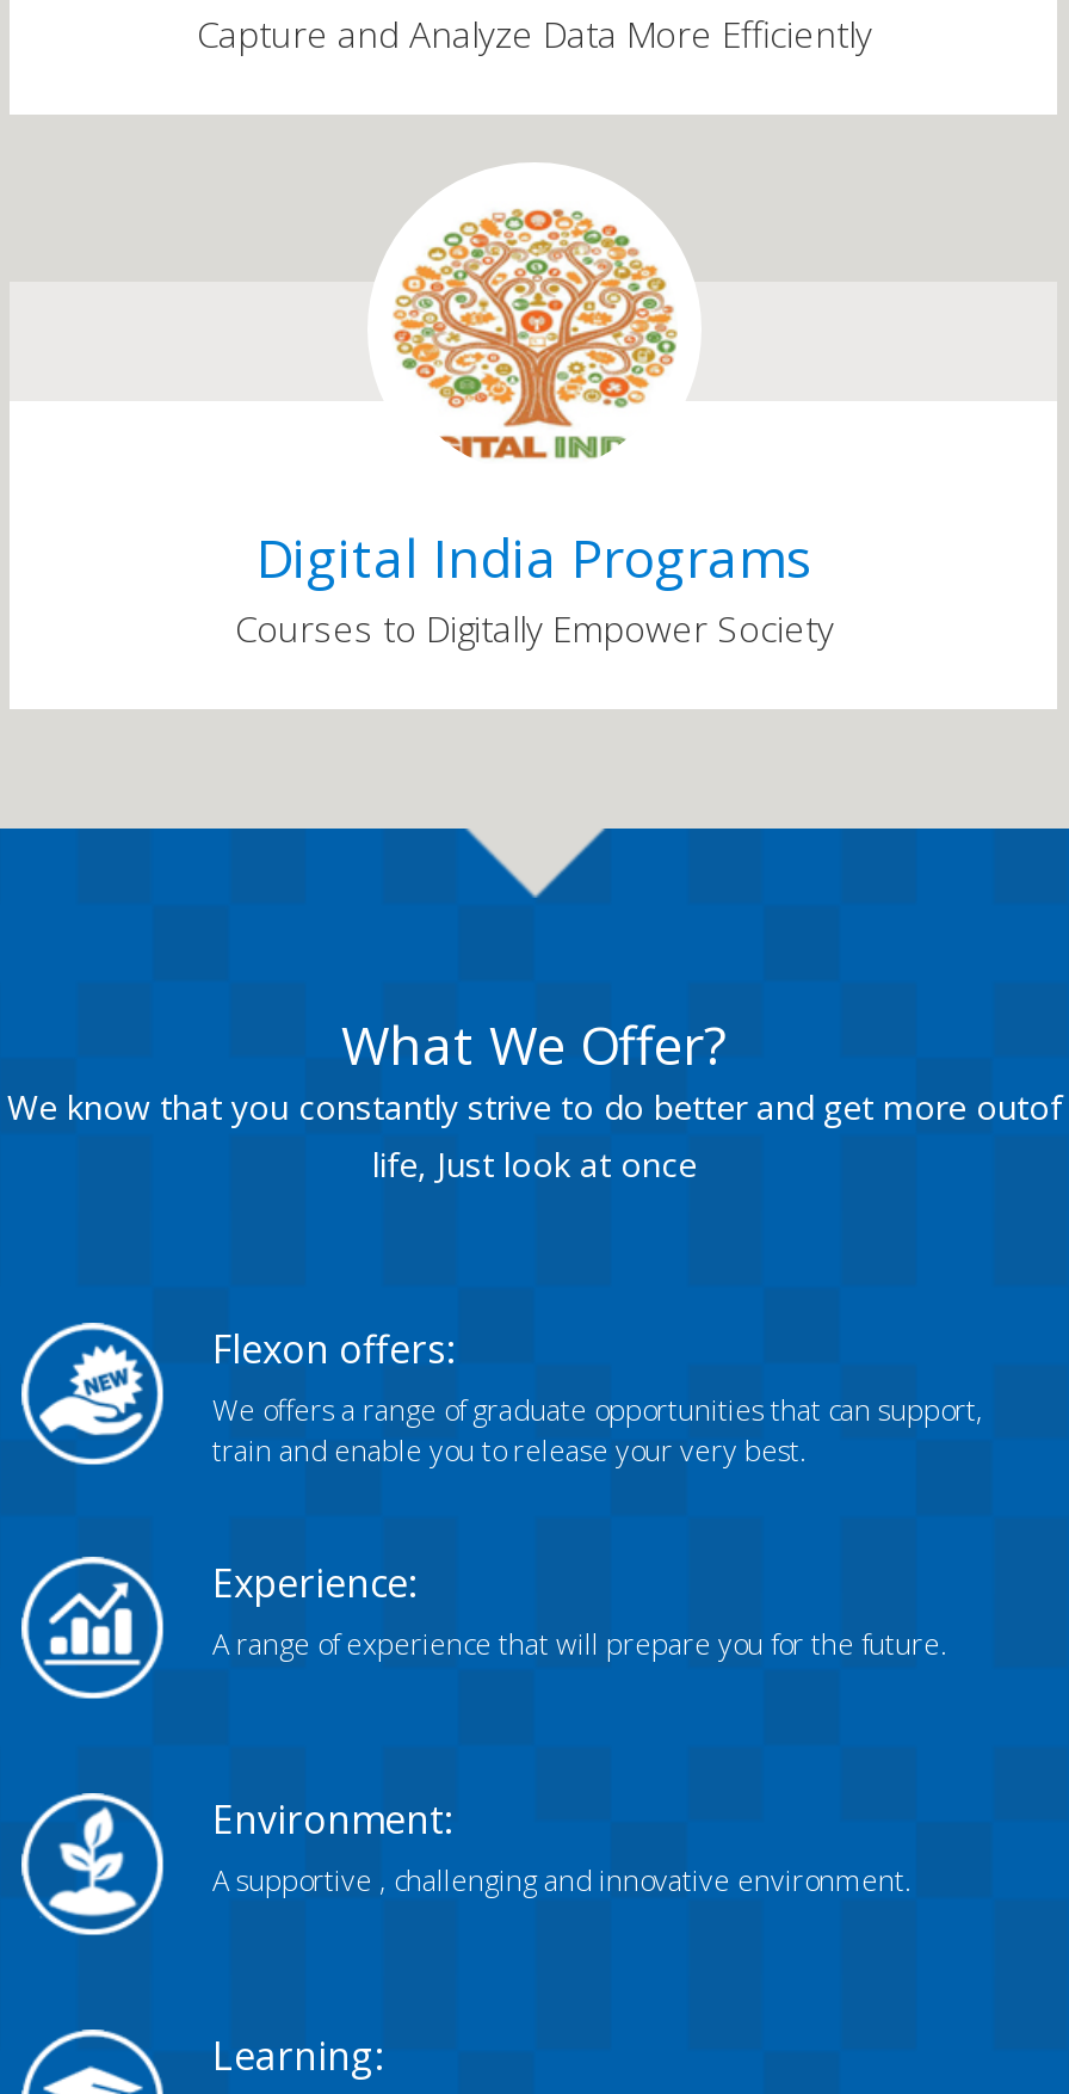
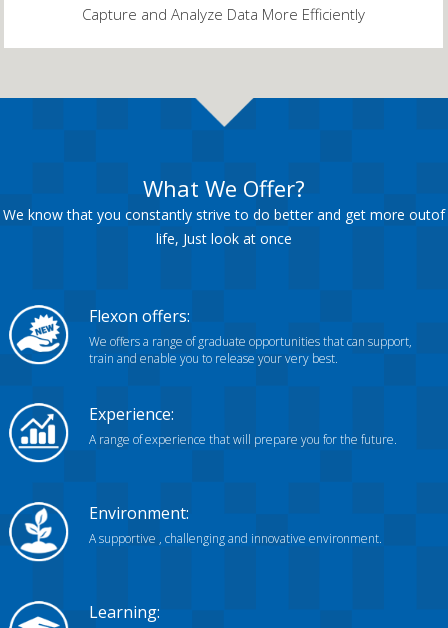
- [image]
- Digital India Programs
- Courses to Digitally Empower Society
